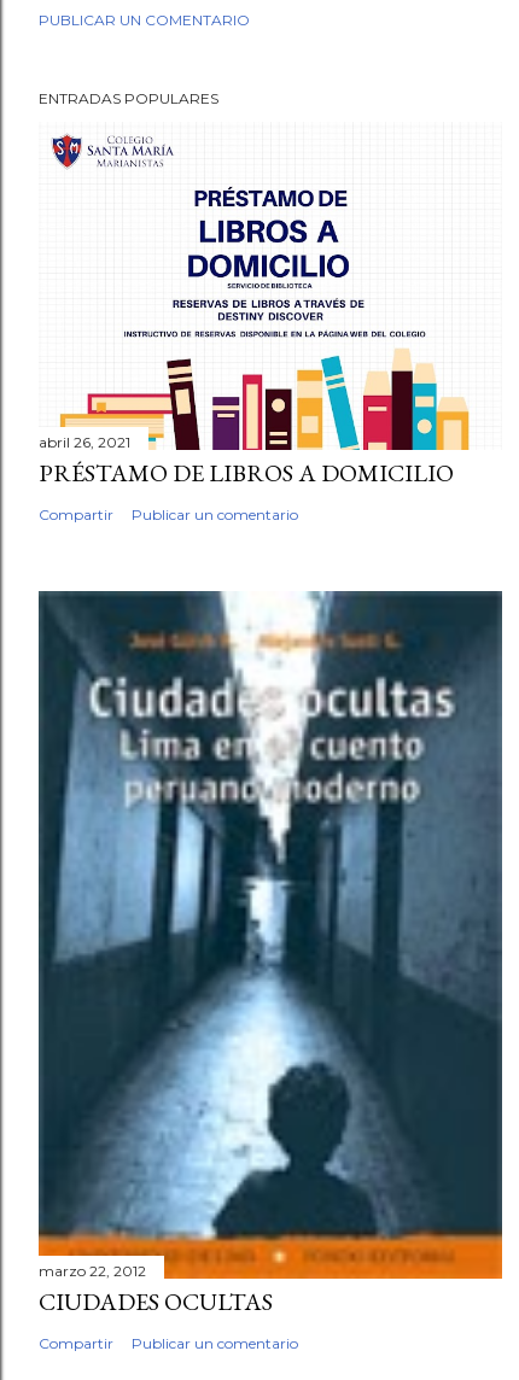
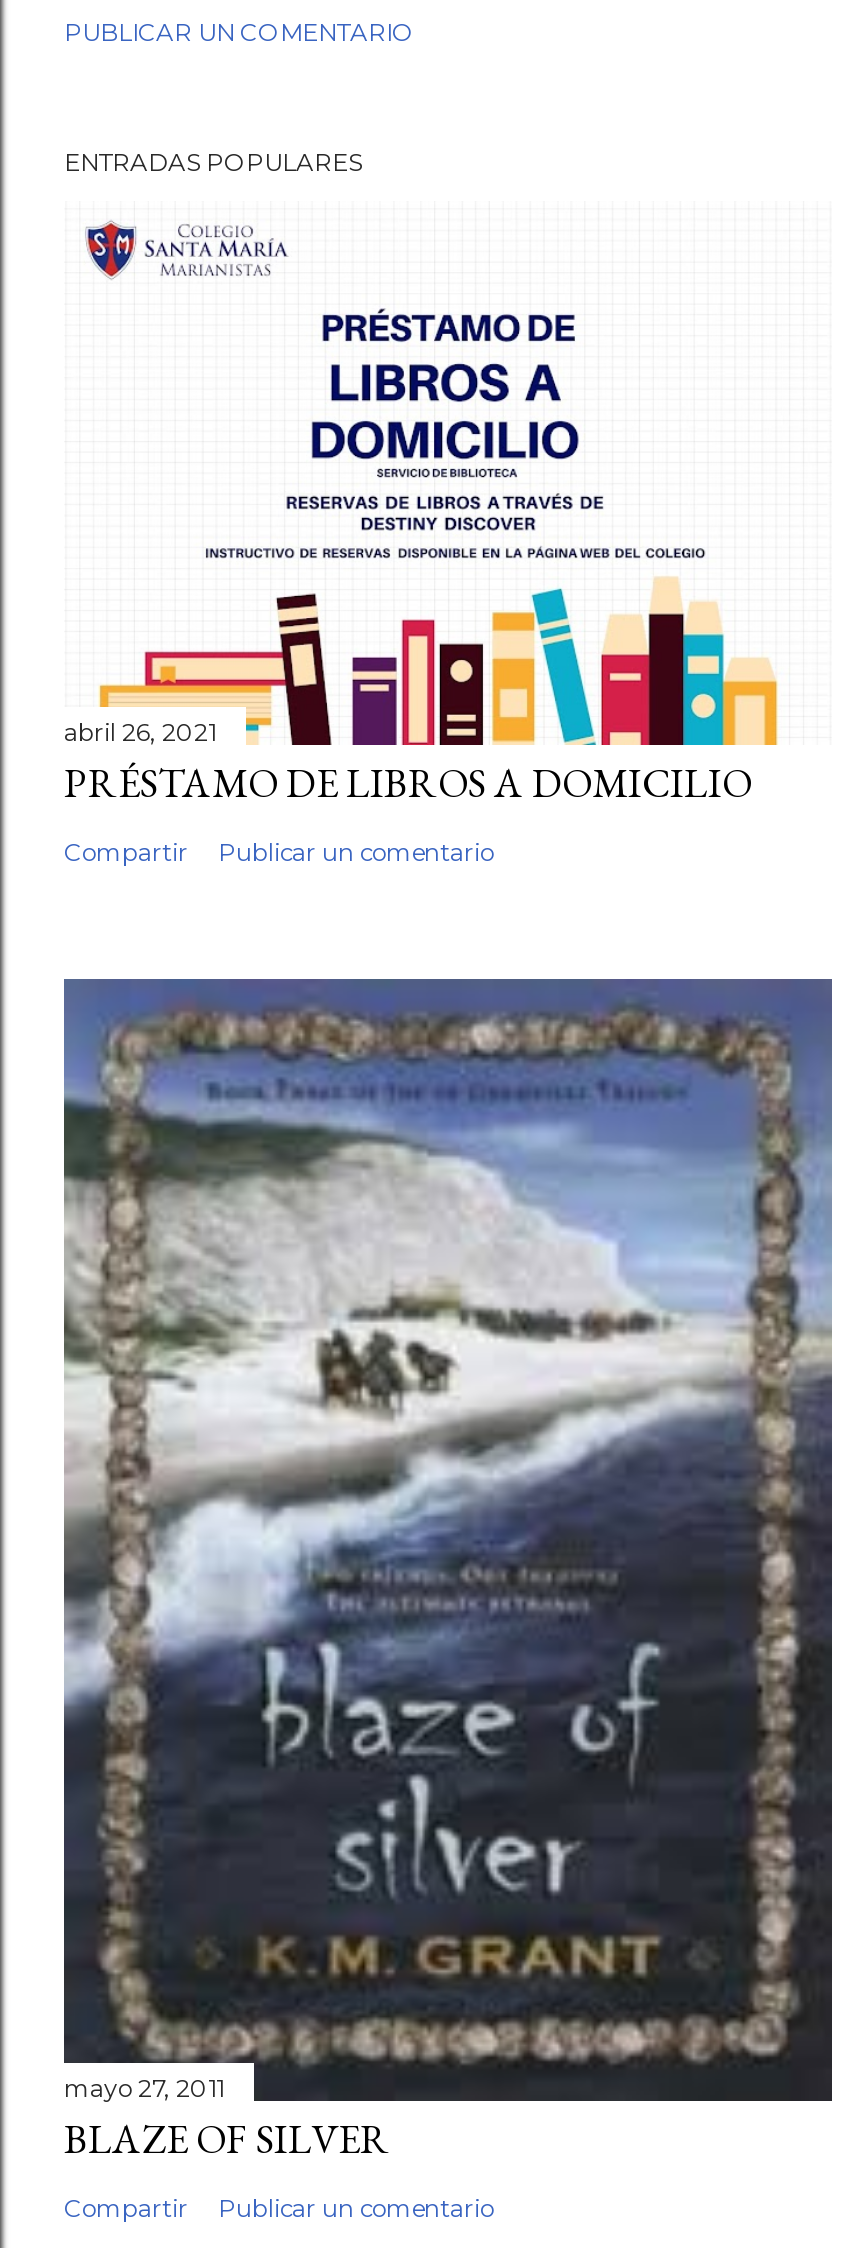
- [image]
- marzo 22, 2012
- CIUDADES OCULTAS
+ [image]
+ mayo 27, 2011
+ BLAZE OF SILVER
